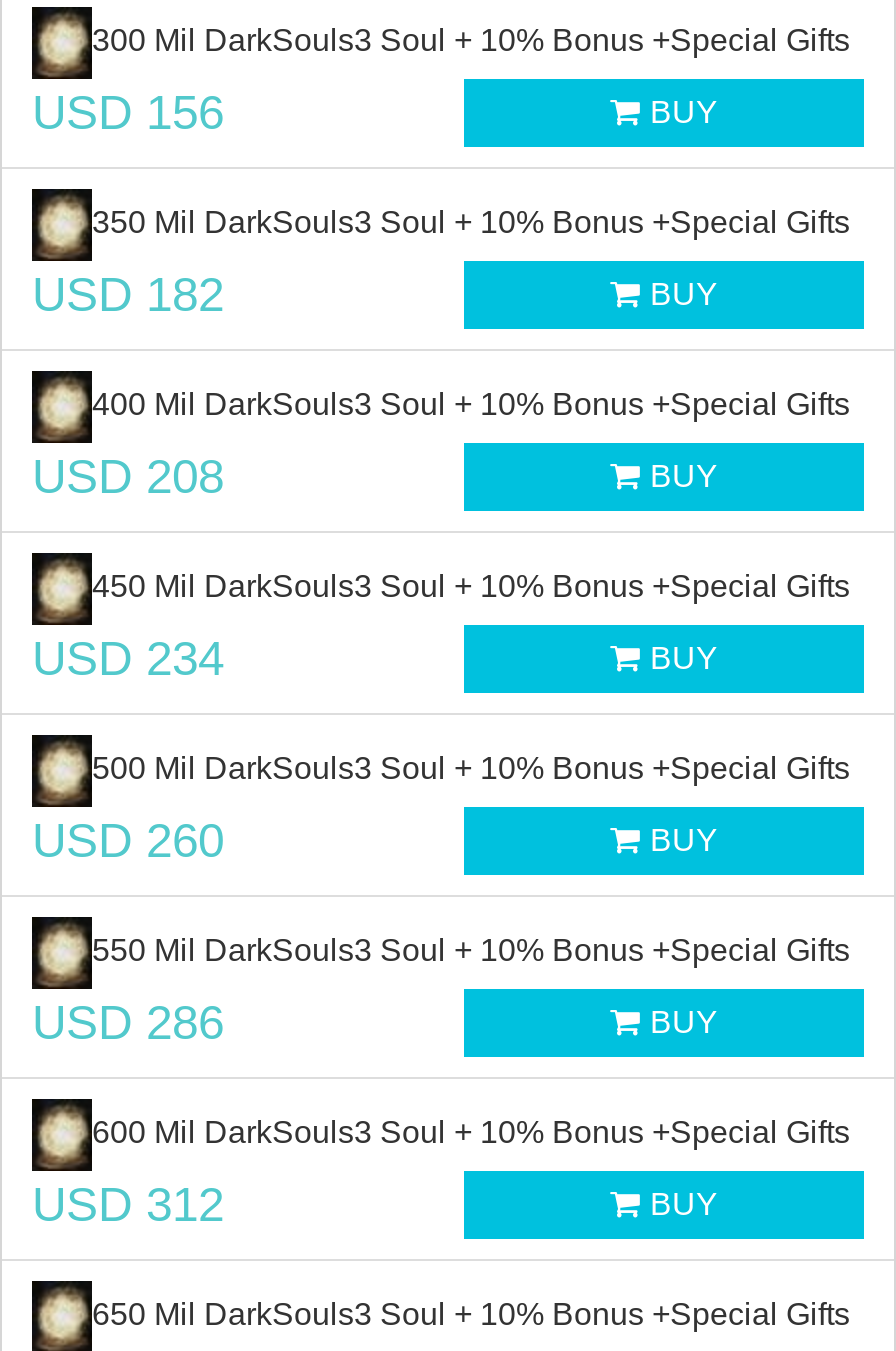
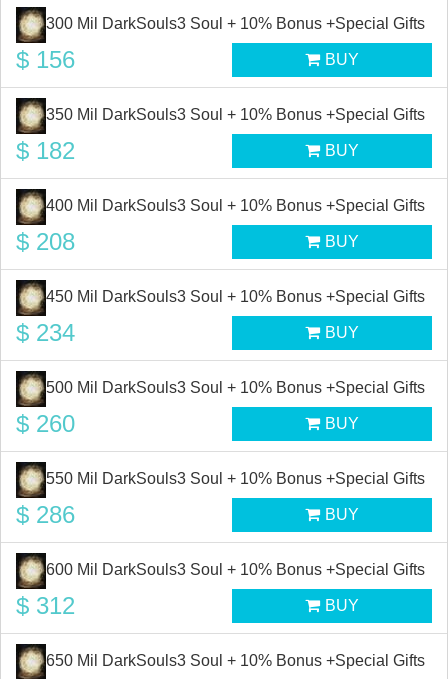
- USD 156
+ $ 156

- USD 182
+ $ 182

- USD 208
+ $ 208

- USD 234
+ $ 234

- USD 260
+ $ 260

- USD 286
+ $ 286

- USD 312
+ $ 312
